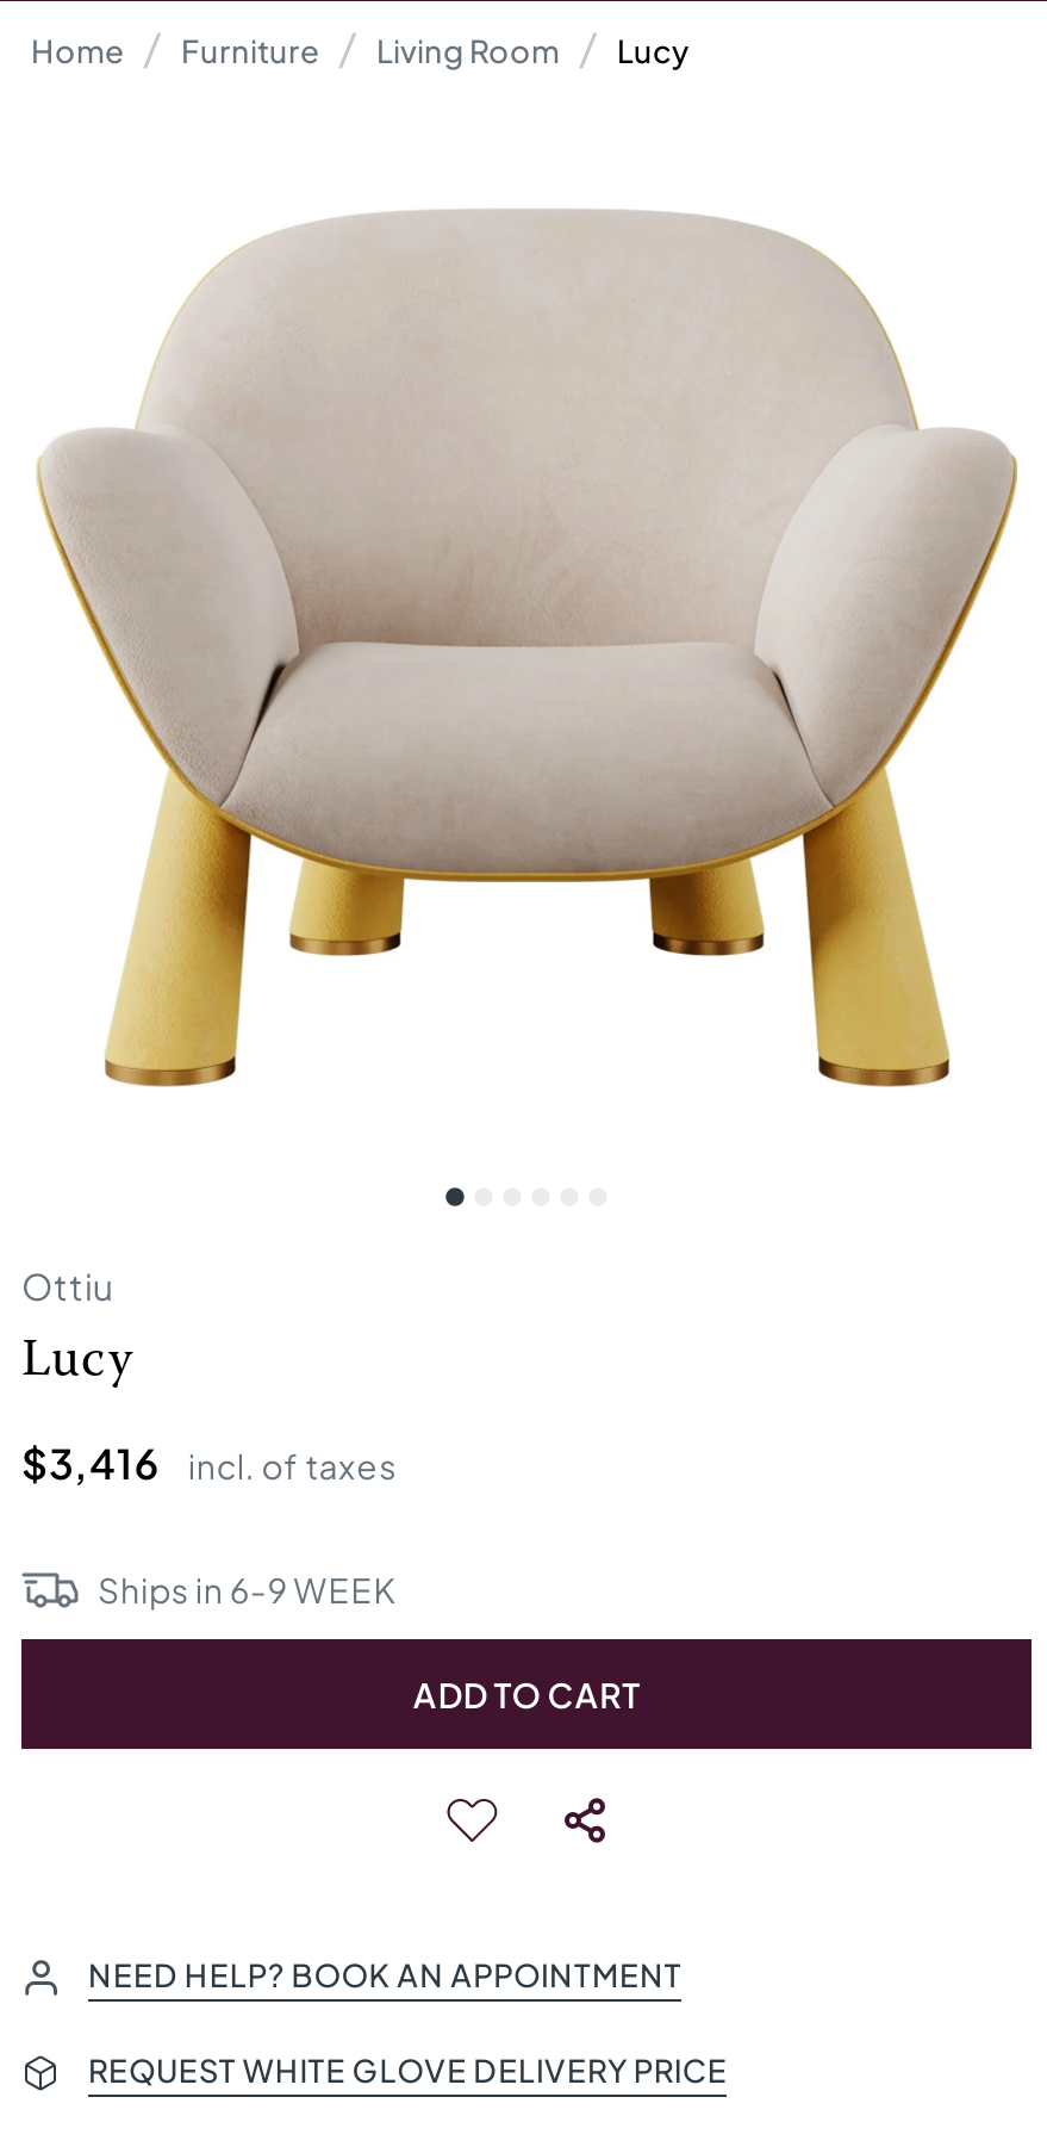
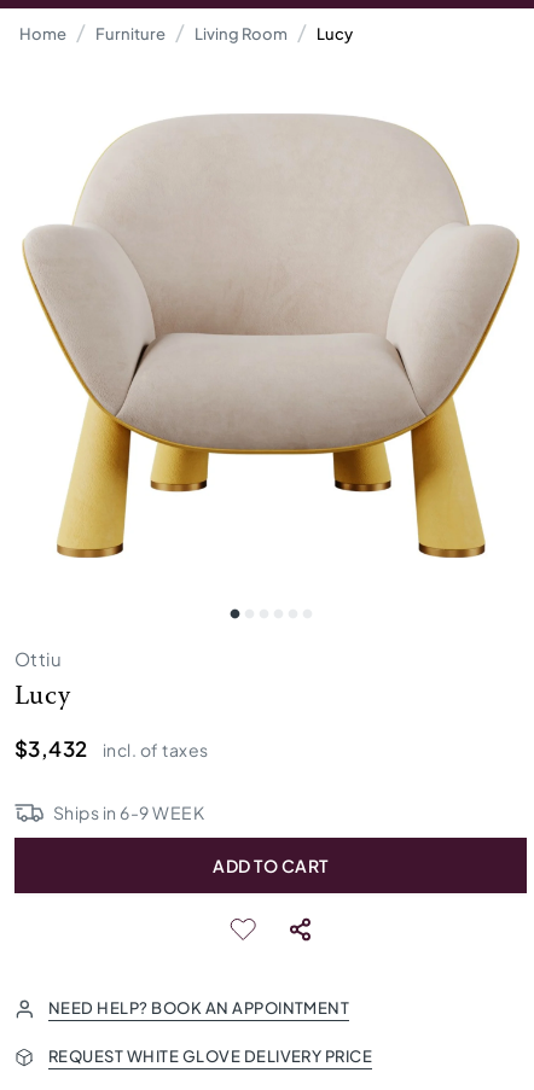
- $3,416 incl. of taxes
+ $3,432 incl. of taxes
